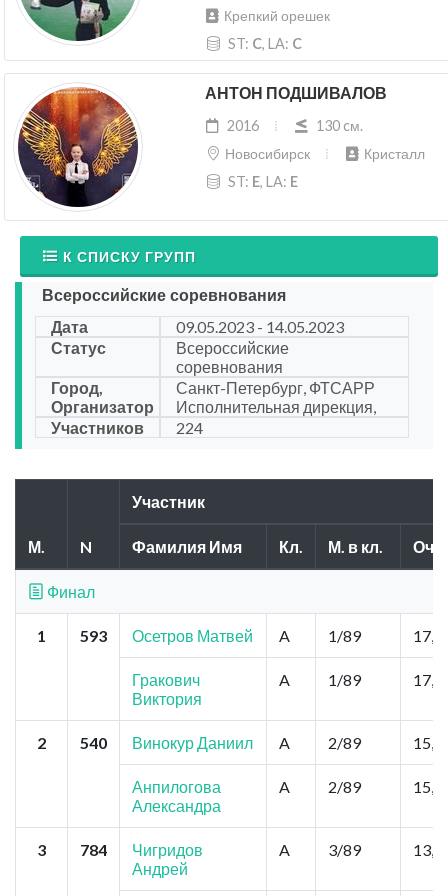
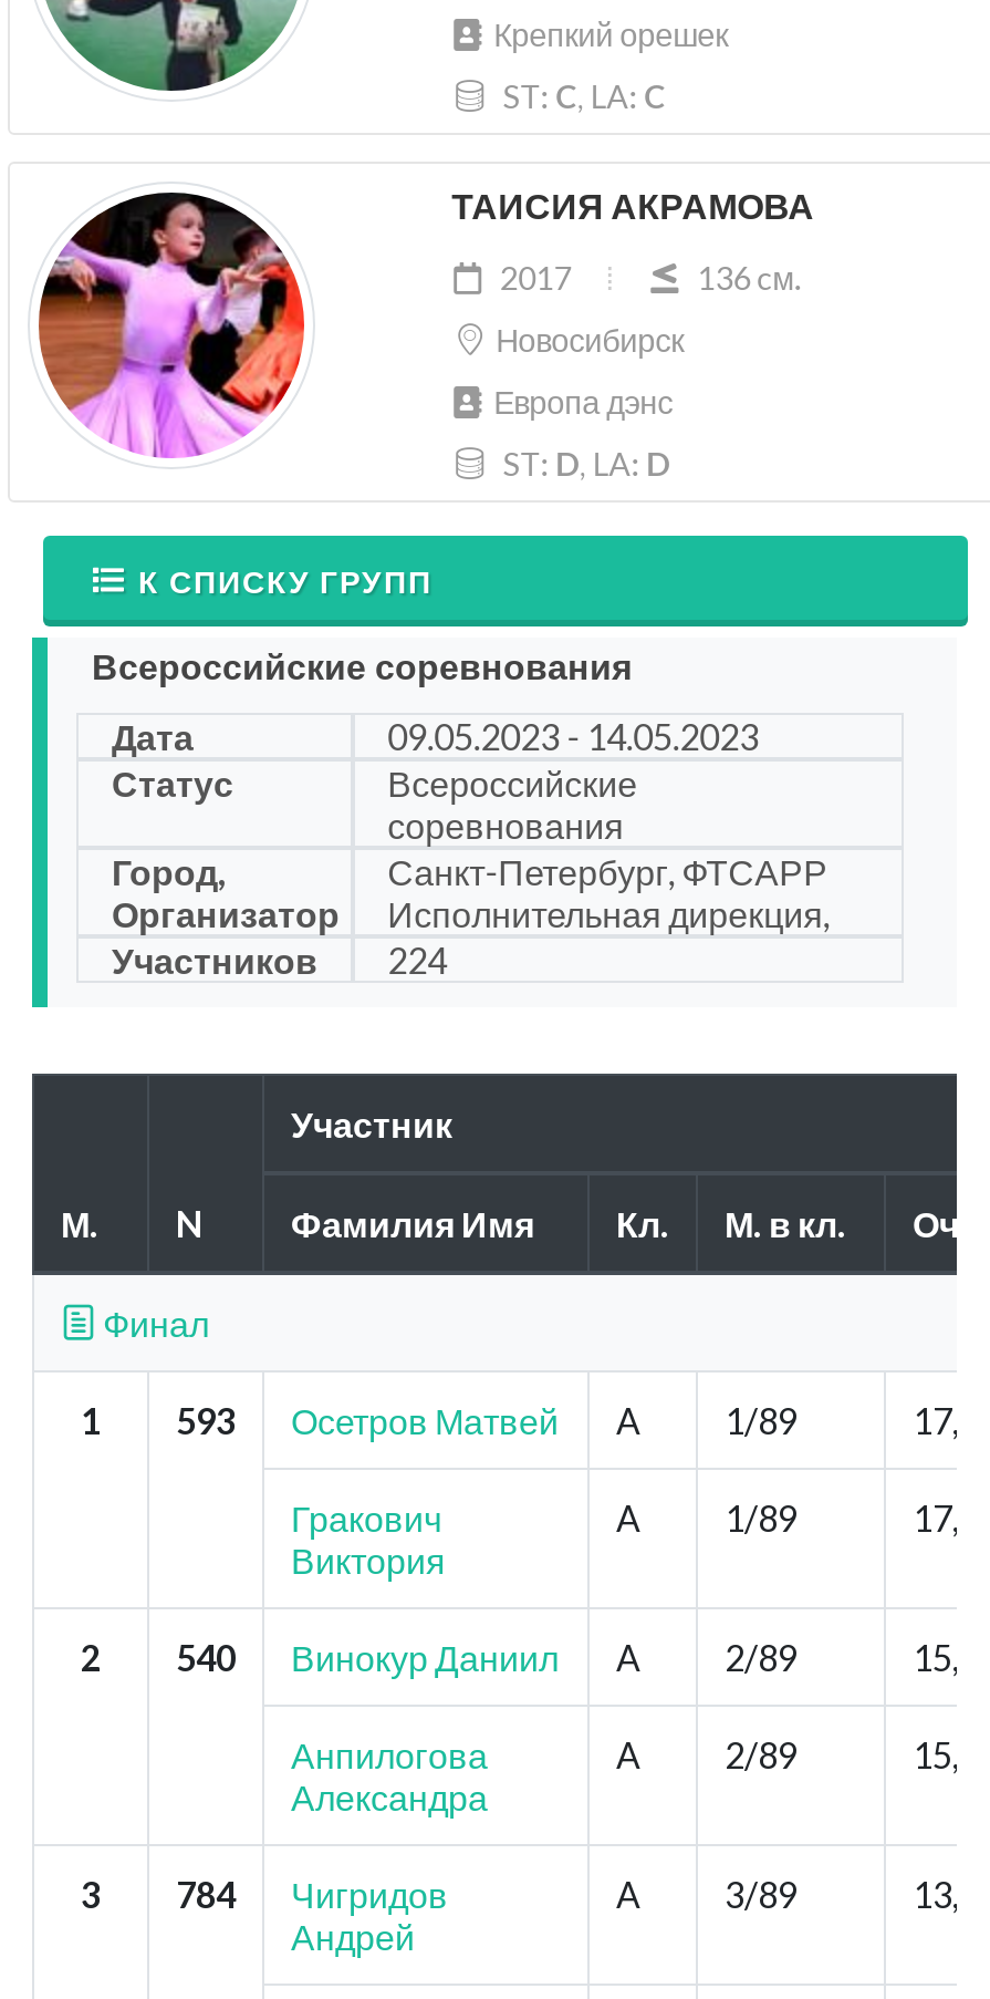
- [image]
+ [image]

- АНТОН ПОДШИВАЛОВ
+ ТАИСИЯ АКРАМОВА

- 2016
- 130 cм.
+ 2017
+ 136 cм.

- Кристалл
+ Европа дэнс

- ST: E, LA: E
+ ST: D, LA: D
